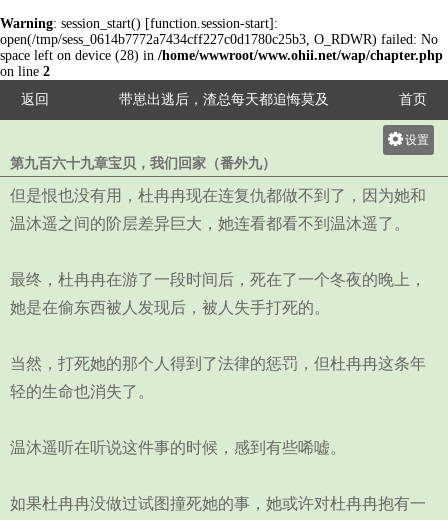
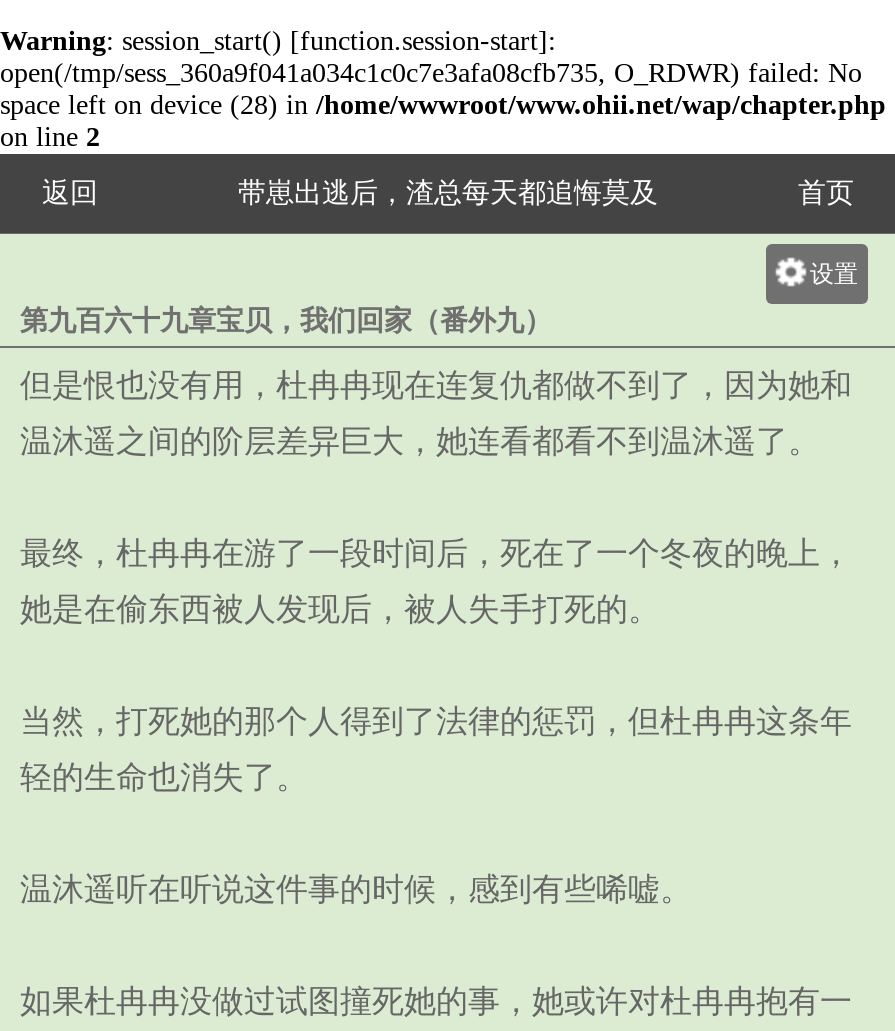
- open(/tmp/sess_0614b7772a7434cff227c0d1780c25b3, O_RDWR) failed: No
+ open(/tmp/sess_360a9f041a034c1c0c7e3afa08cfb735, O_RDWR) failed: No
